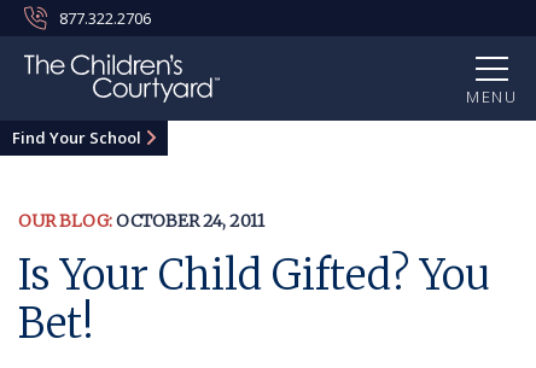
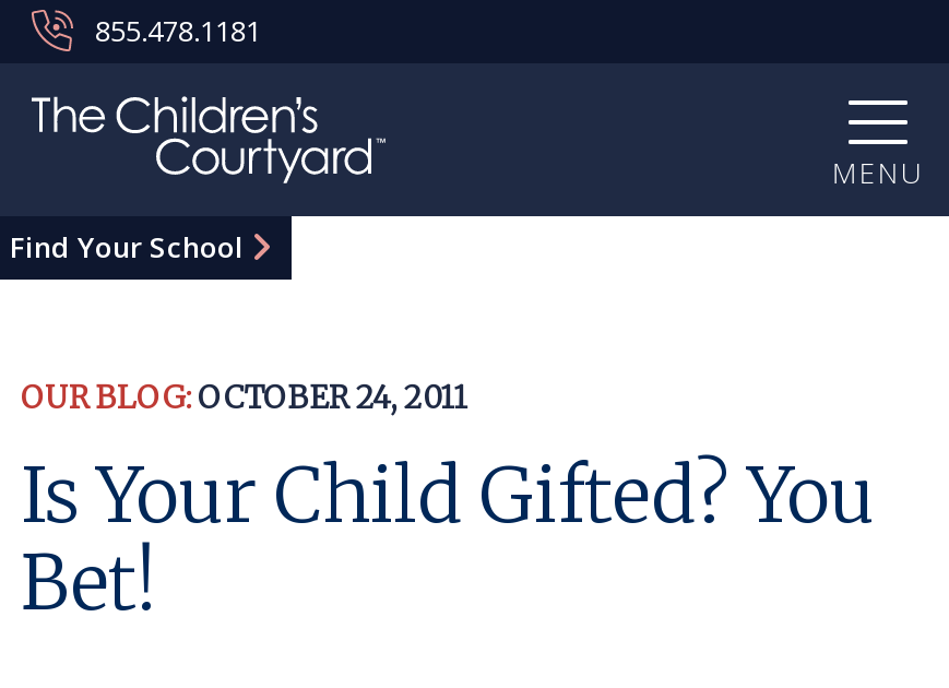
- 877.322.2706
+ 855.478.1181
